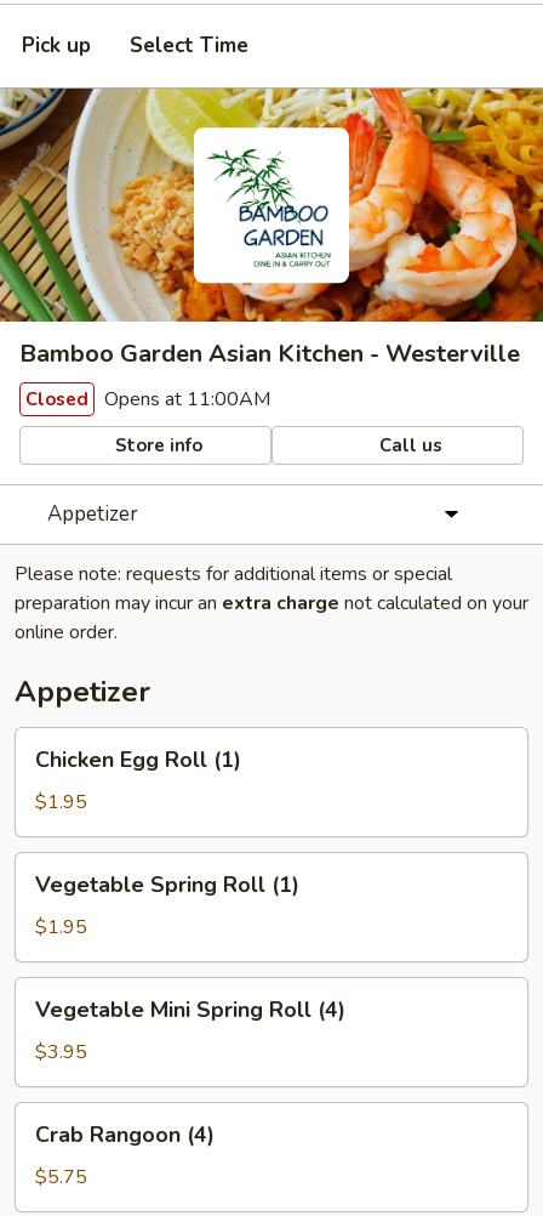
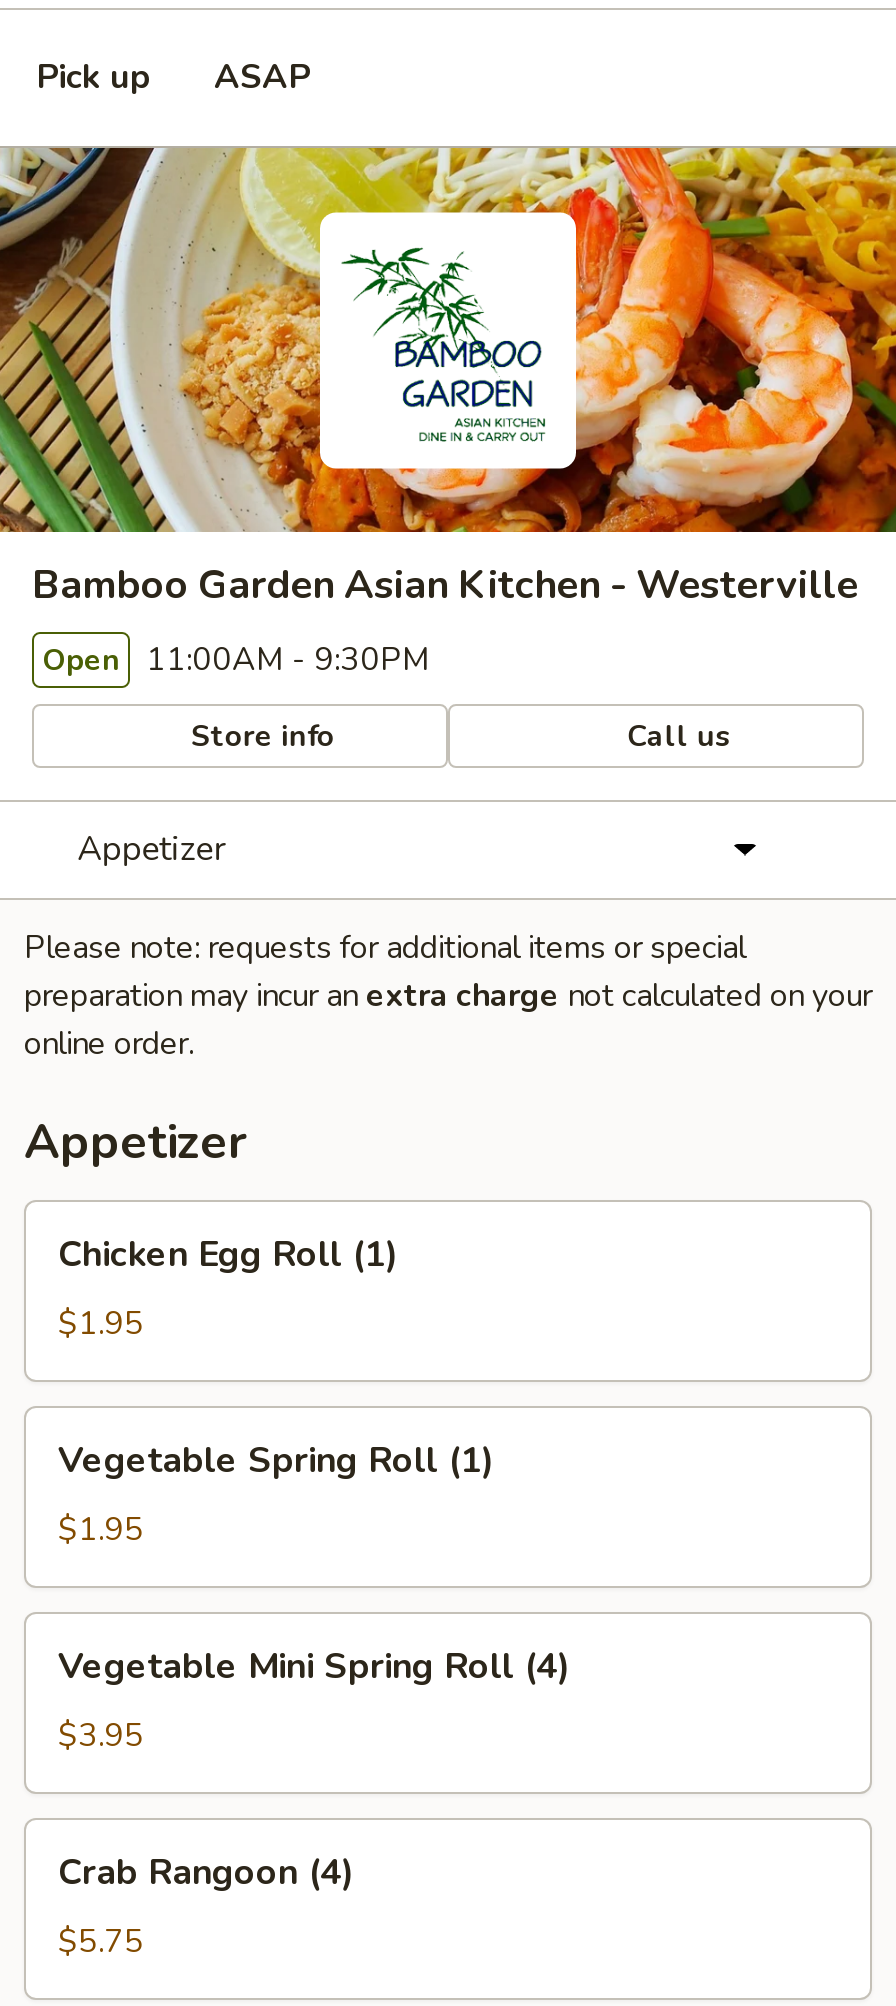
- Select Time
+ ASAP

- Closed Opens at 11:00AM
+ Open 11:00AM - 9:30PM
